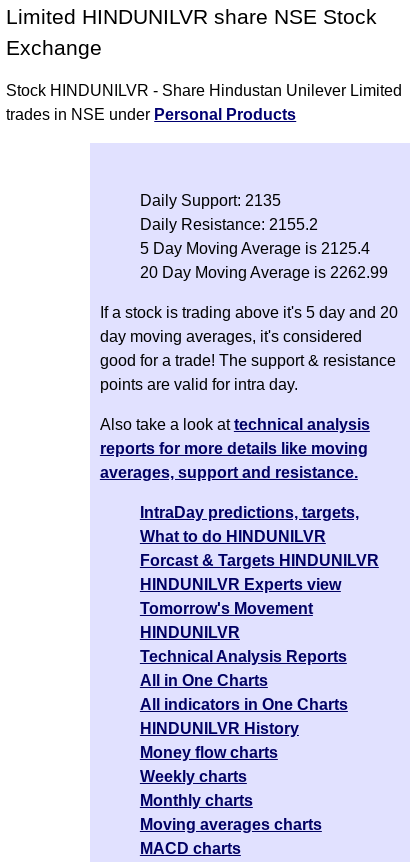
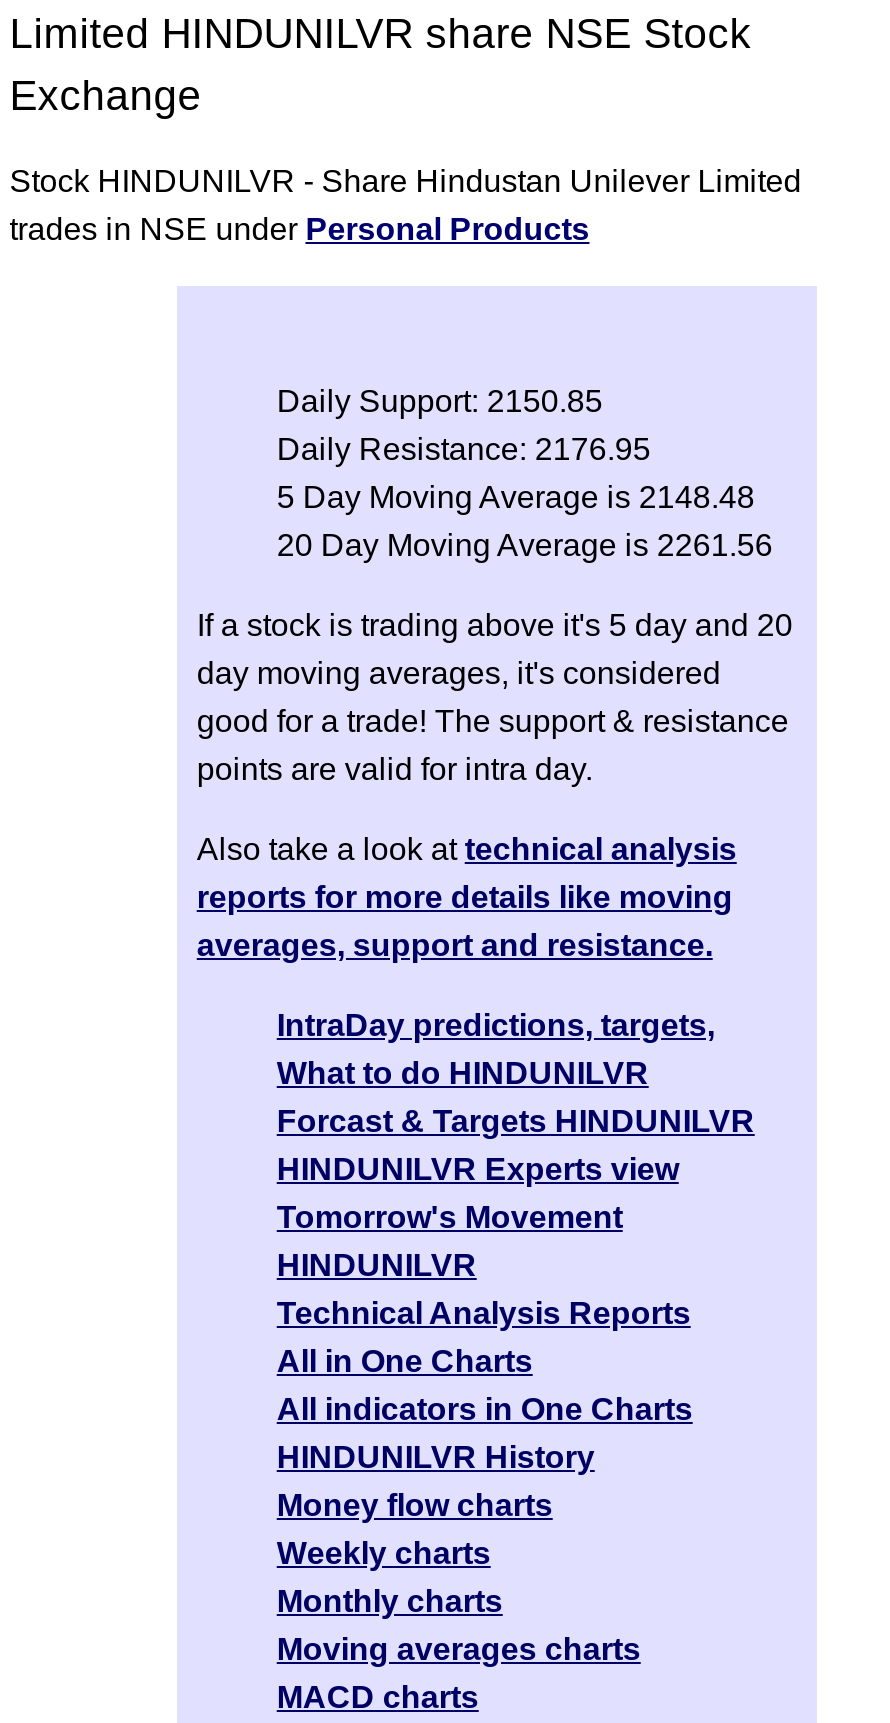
- Daily Support: 2135
+ Daily Support: 2150.85

- Daily Resistance: 2155.2
+ Daily Resistance: 2176.95

- 5 Day Moving Average is 2125.4
+ 5 Day Moving Average is 2148.48

- 20 Day Moving Average is 2262.99
+ 20 Day Moving Average is 2261.56
